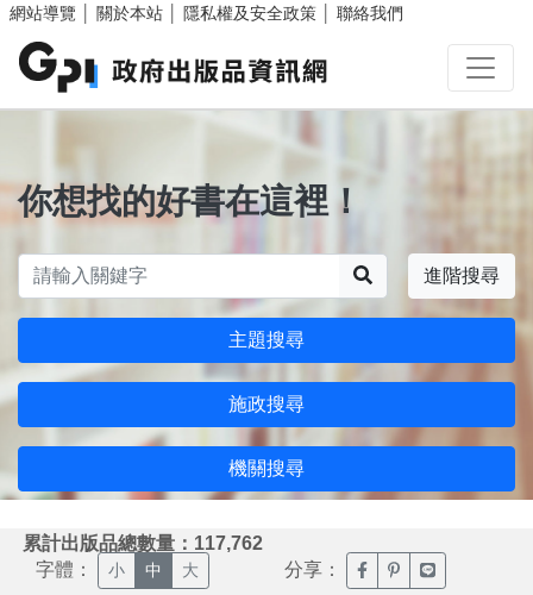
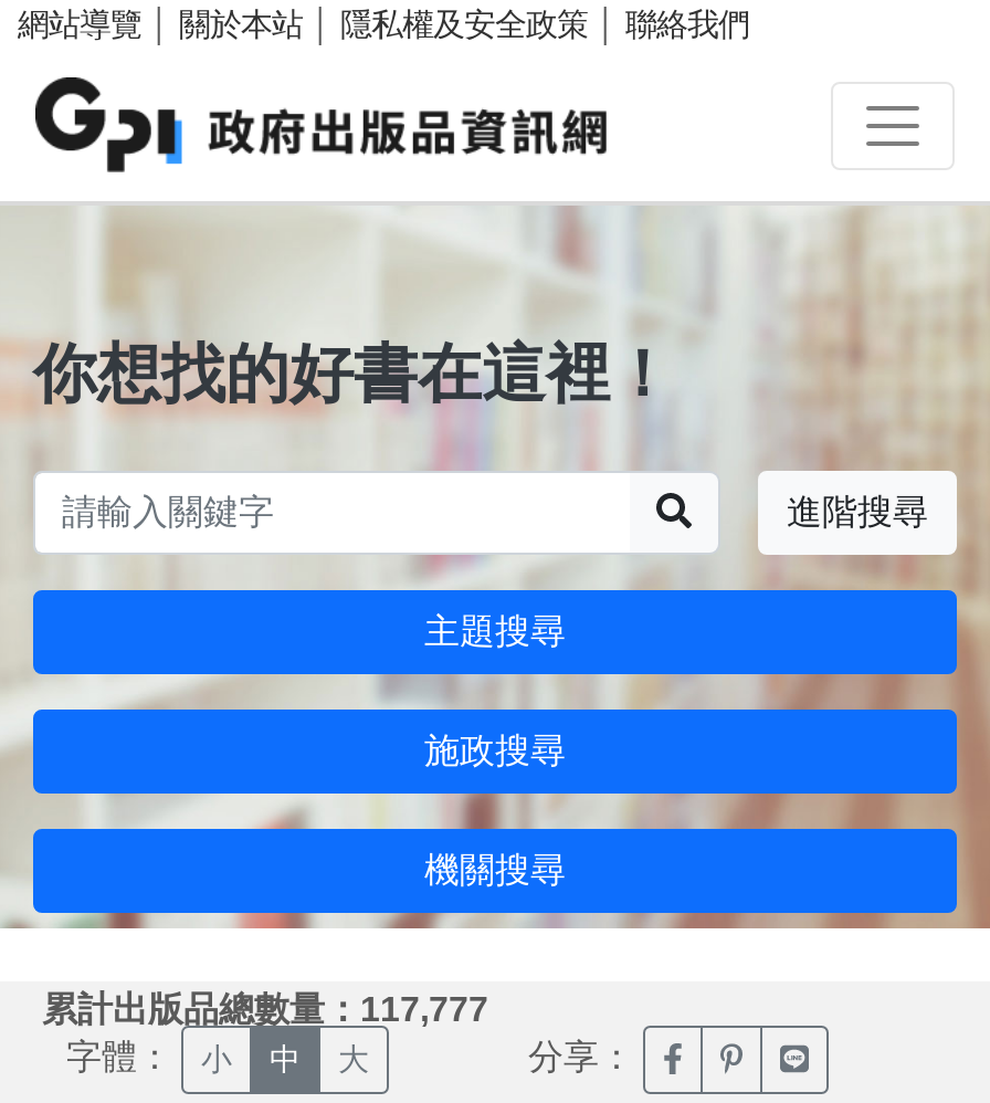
- 累計出版品總數量：117,762
+ 累計出版品總數量：117,777
